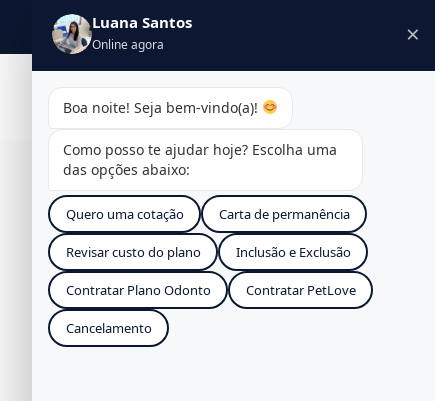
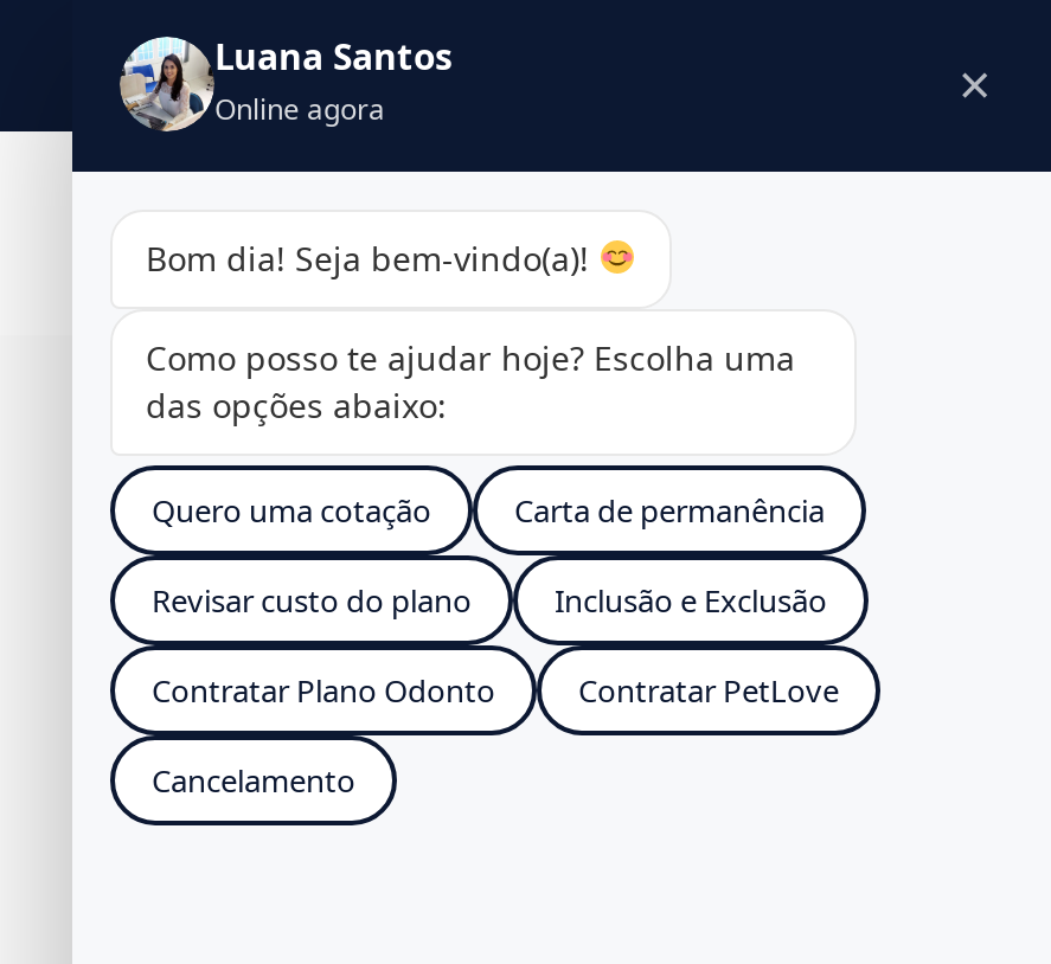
- Boa noite! Seja bem-vindo(a)!
+ Bom dia! Seja bem-vindo(a)!
